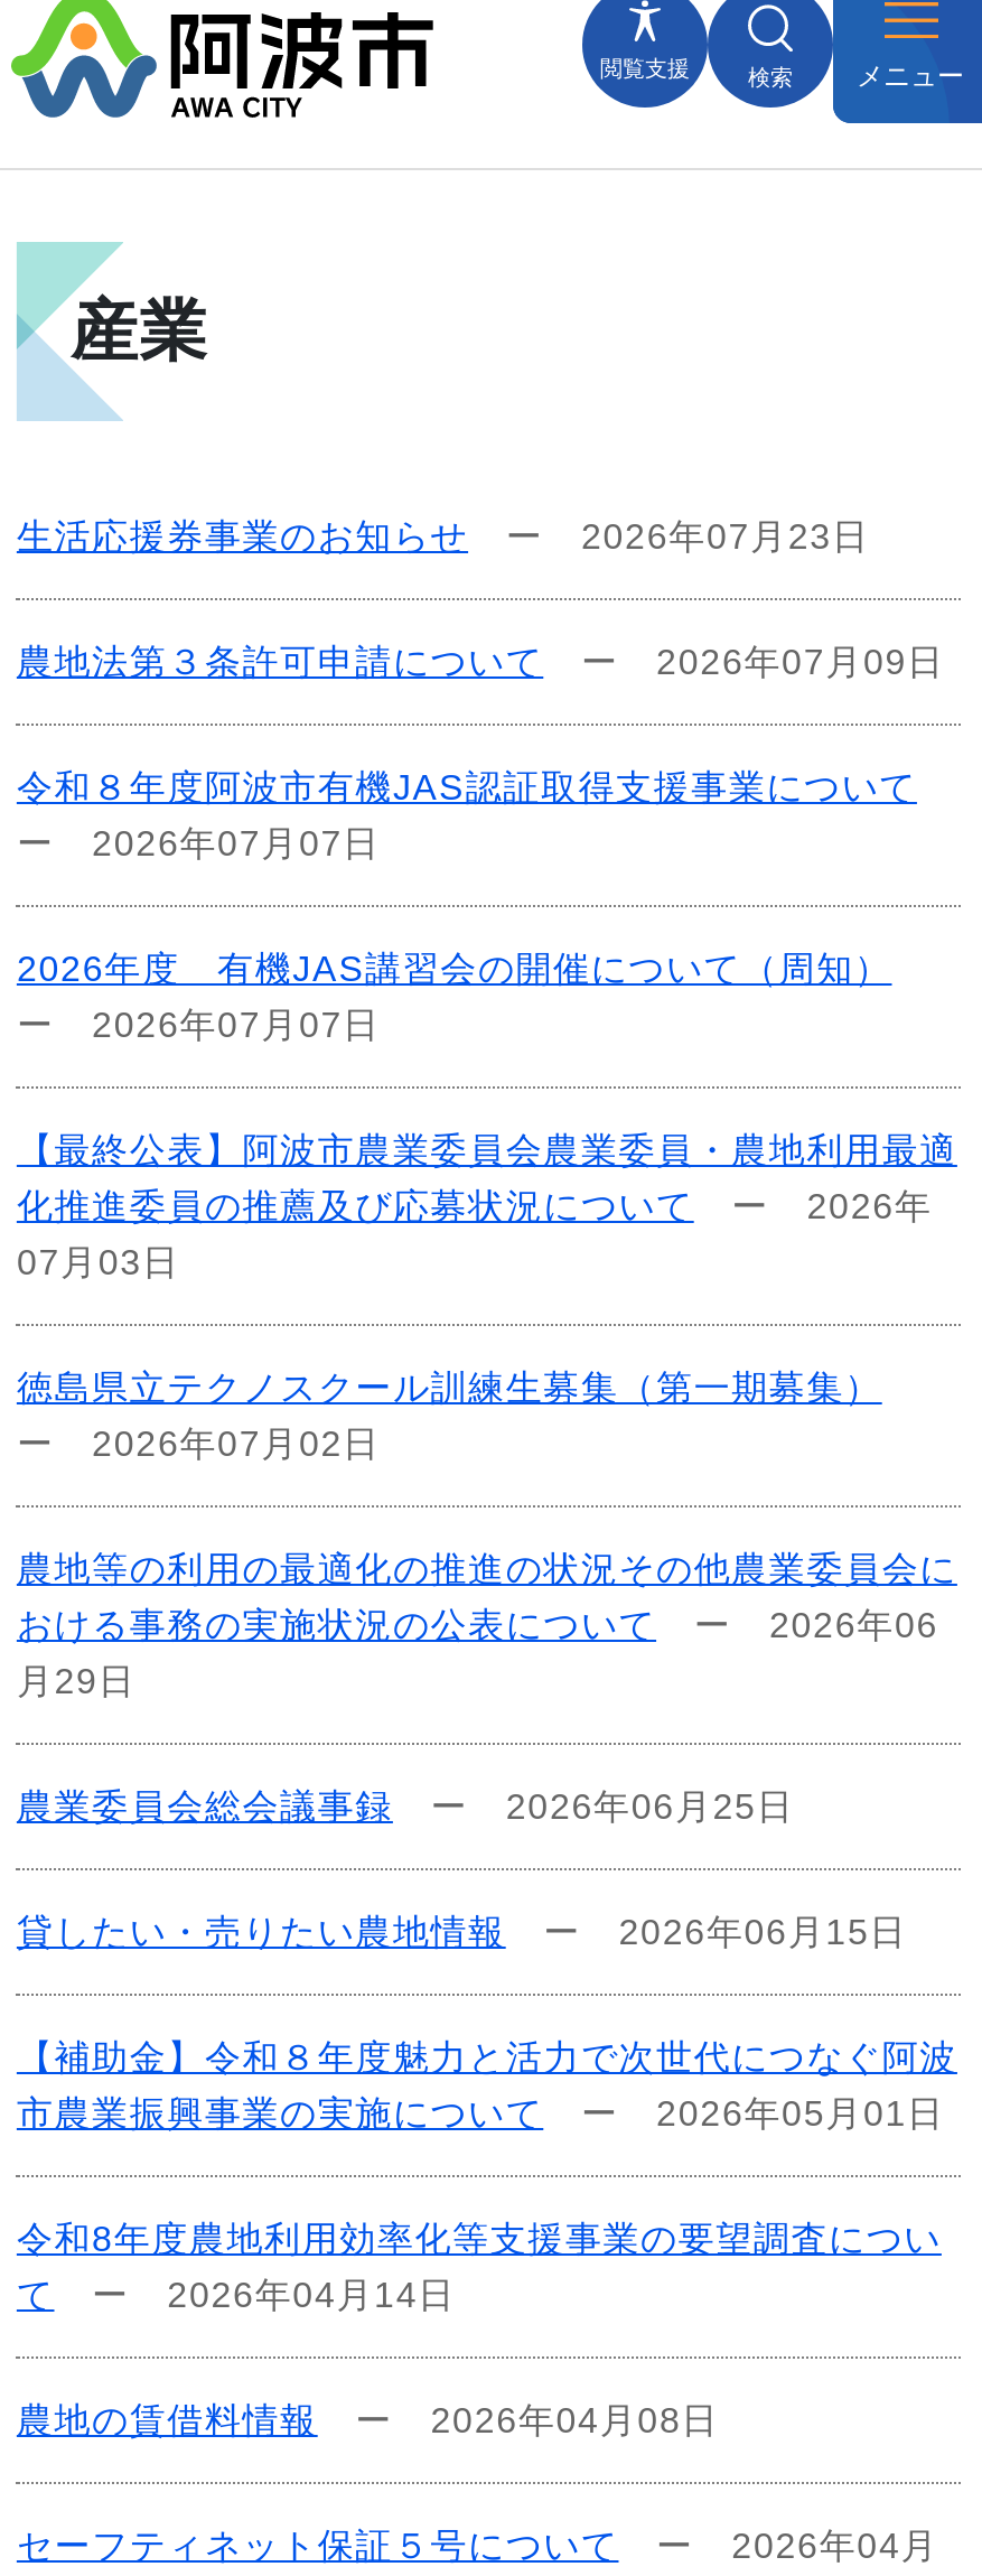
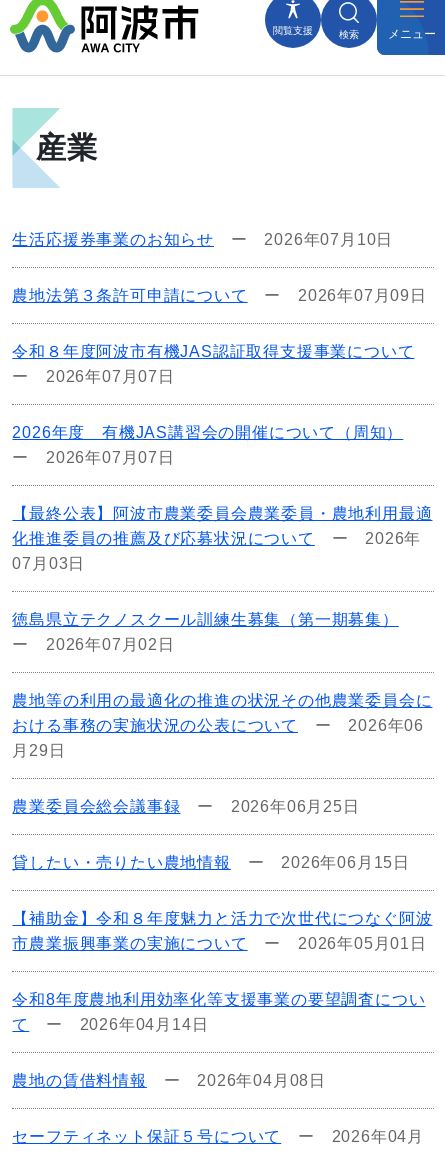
- 生活応援券事業のお知らせー2026年07月23日
+ 生活応援券事業のお知らせー2026年07月10日
